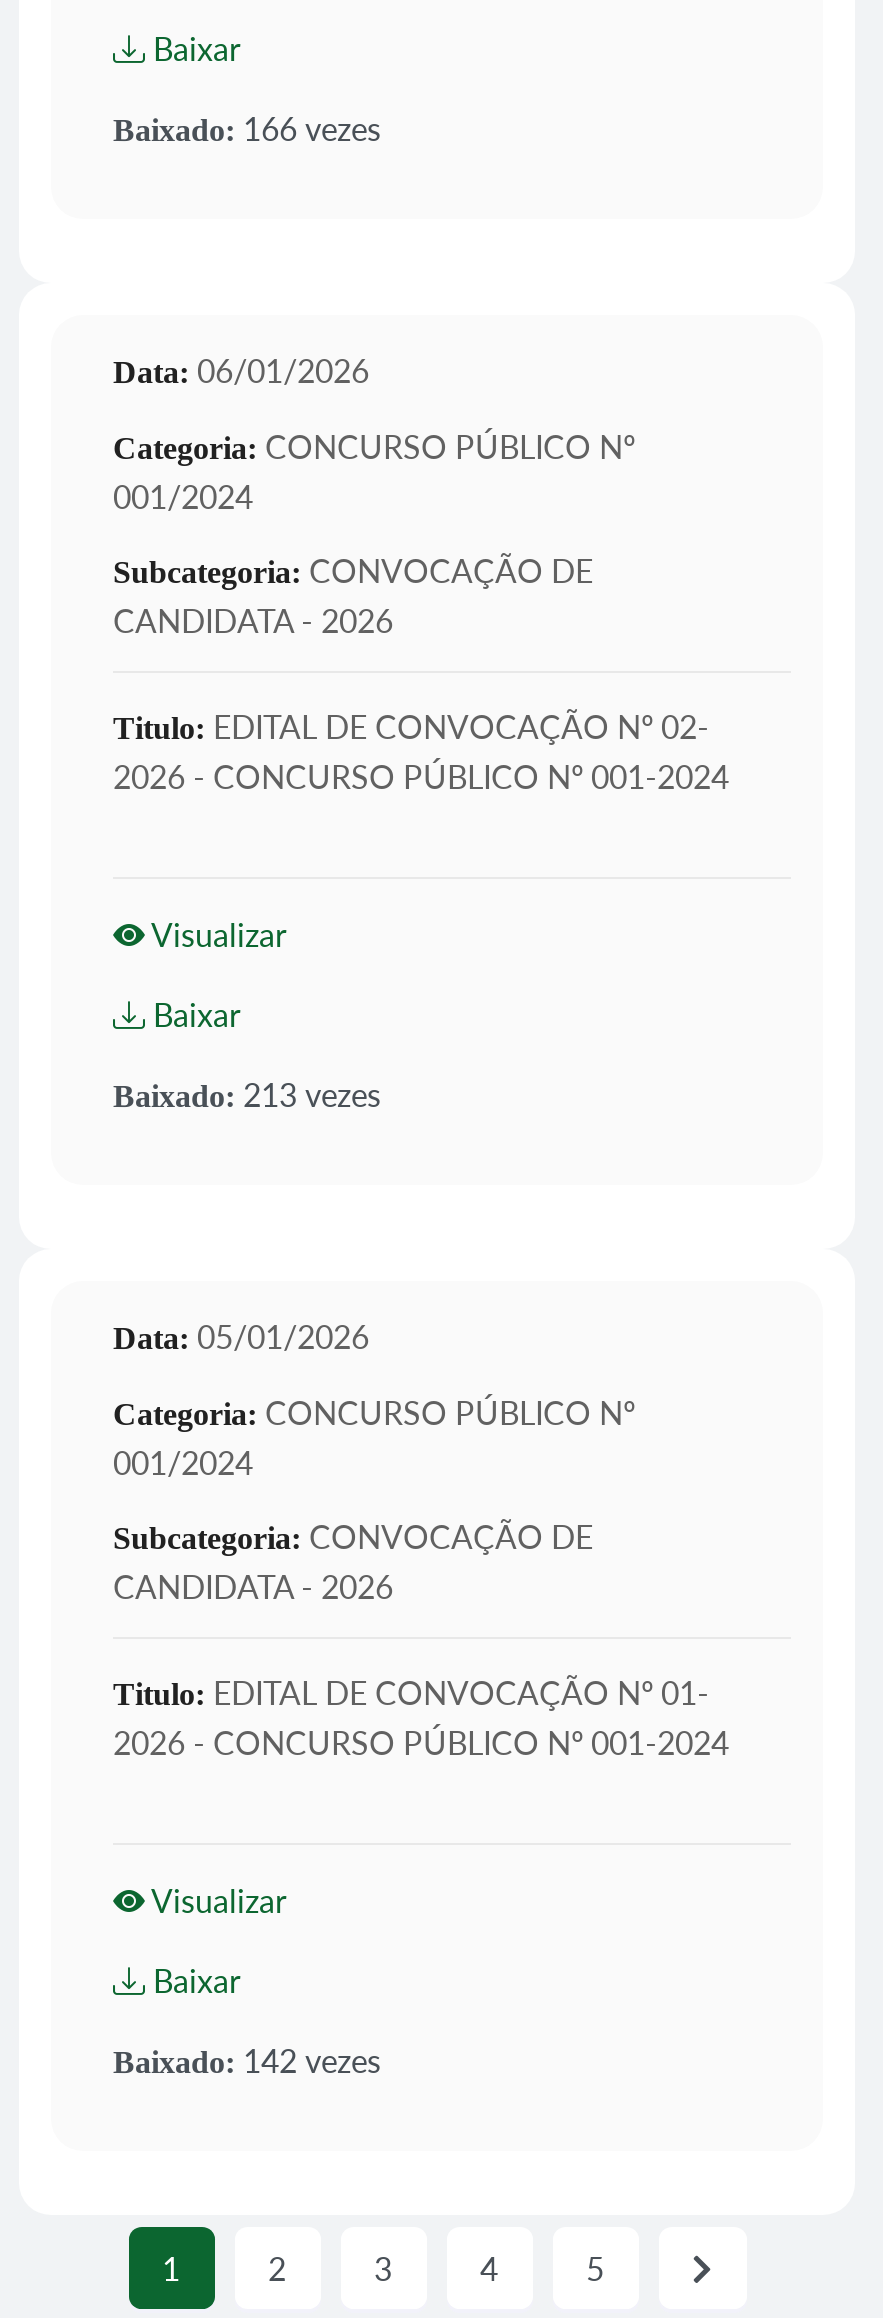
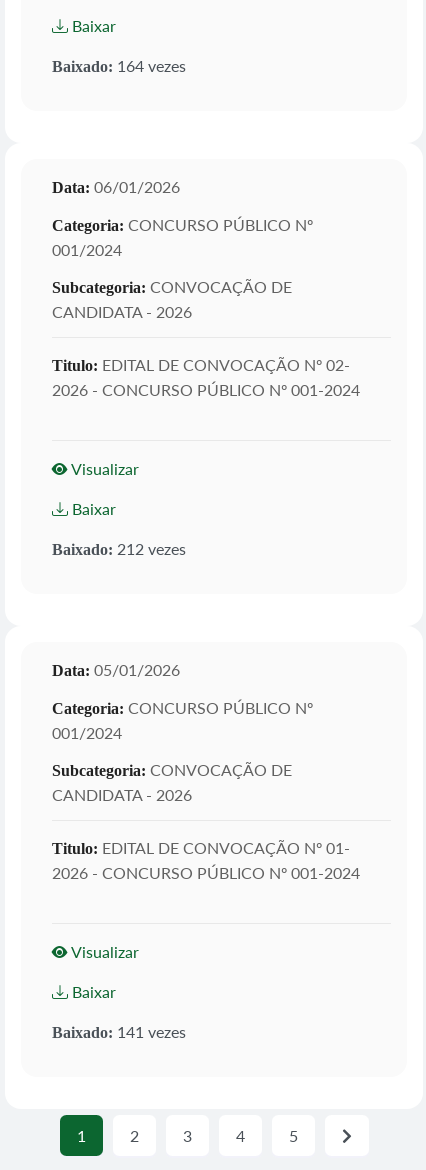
- Baixado: 166 vezes
+ Baixado: 164 vezes

- Baixado: 213 vezes
+ Baixado: 212 vezes

- Baixado: 142 vezes
+ Baixado: 141 vezes
